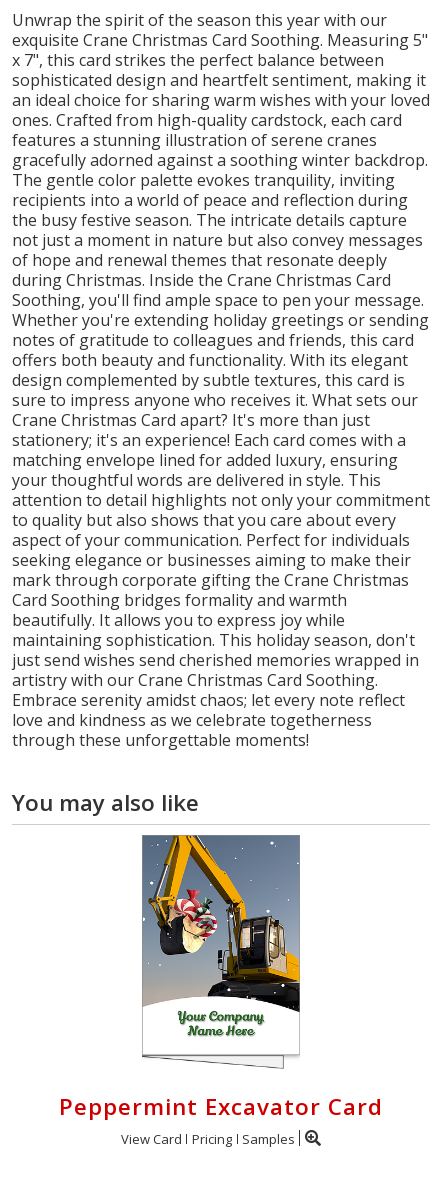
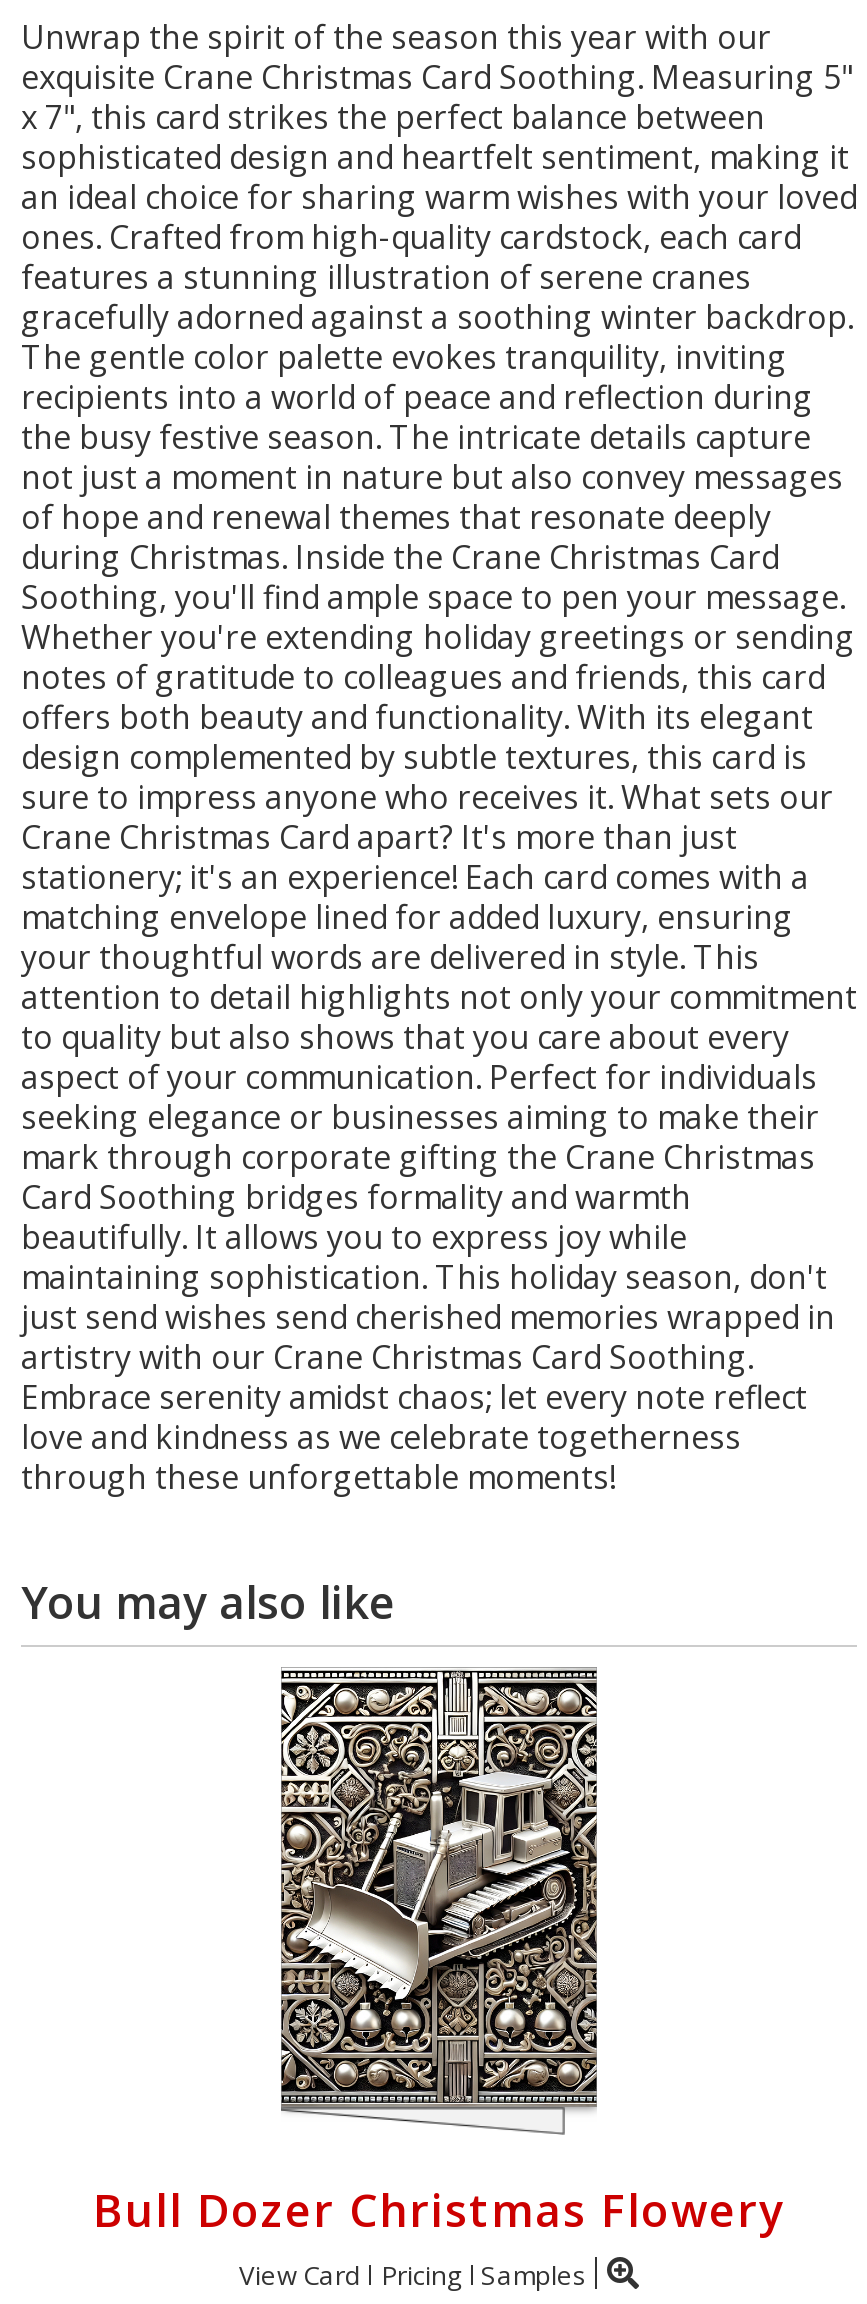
- [image]
- Peppermint Excavator Card
+ [image]
+ Bull Dozer Christmas Flowery
